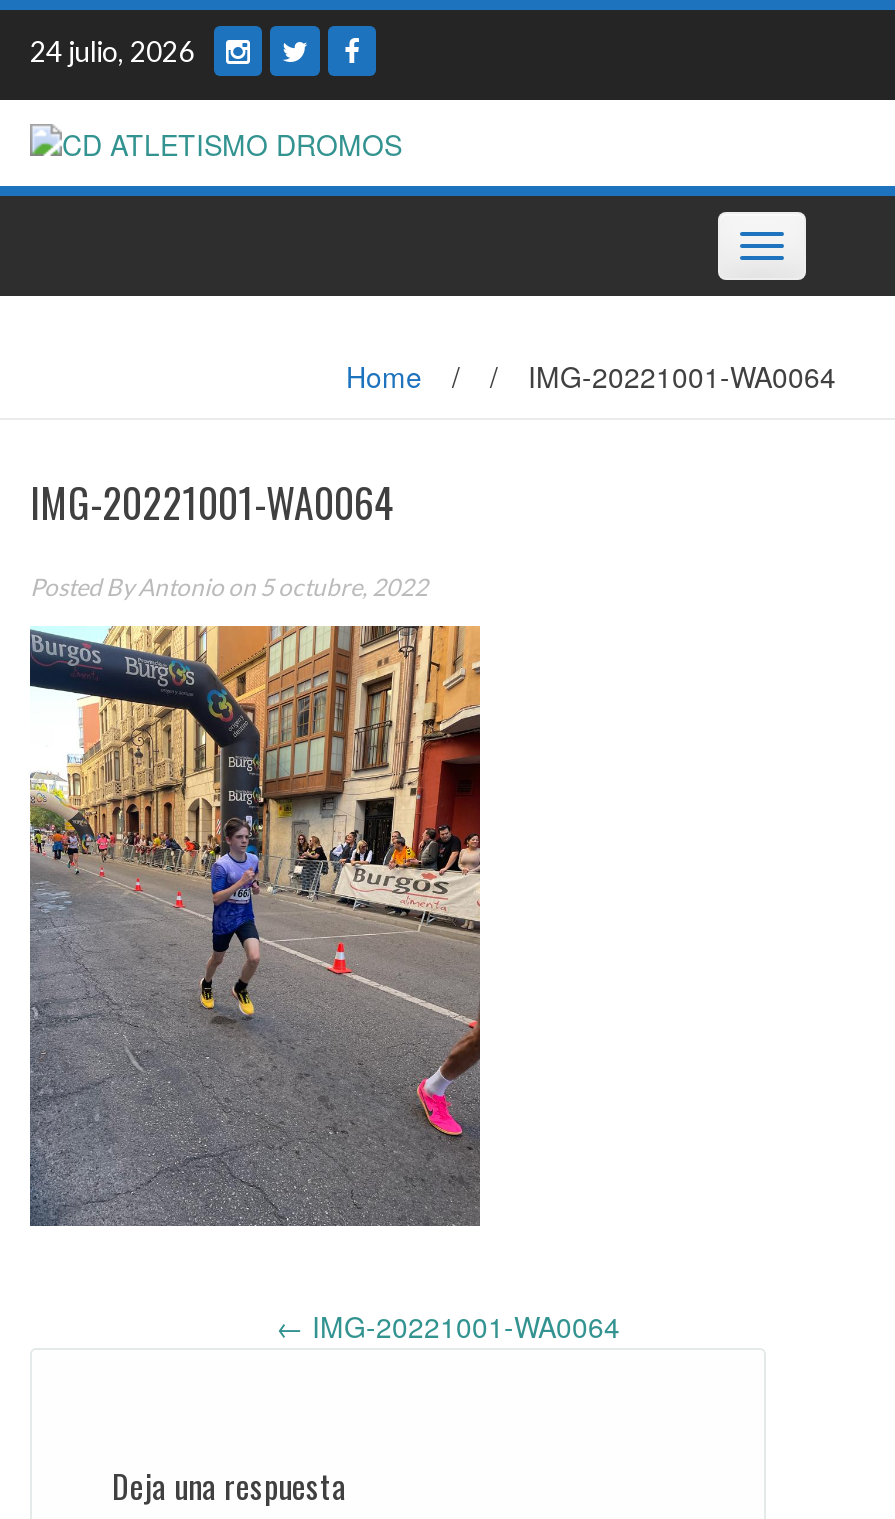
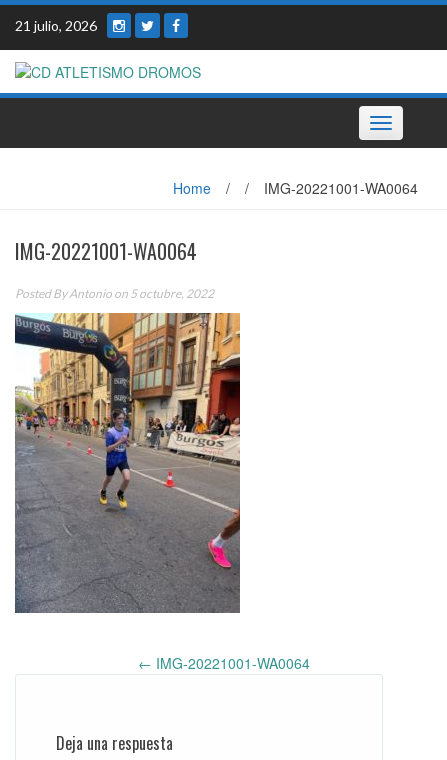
- 24 julio, 2026
+ 21 julio, 2026
